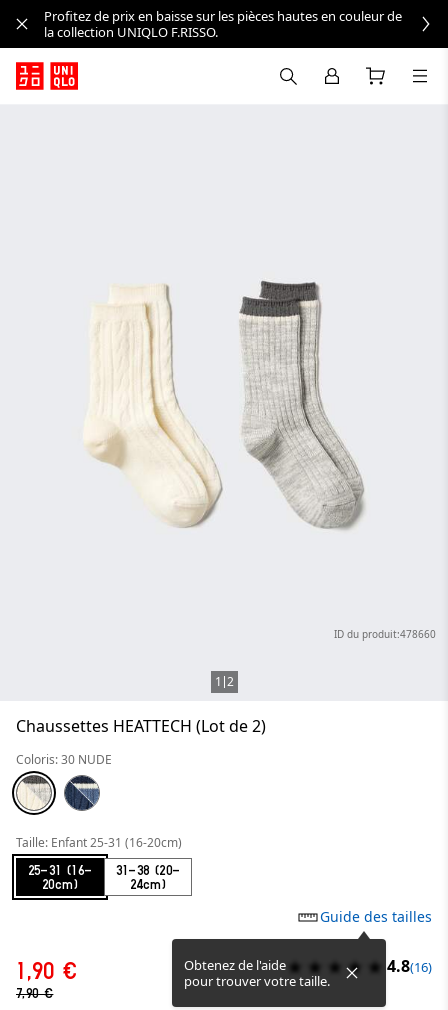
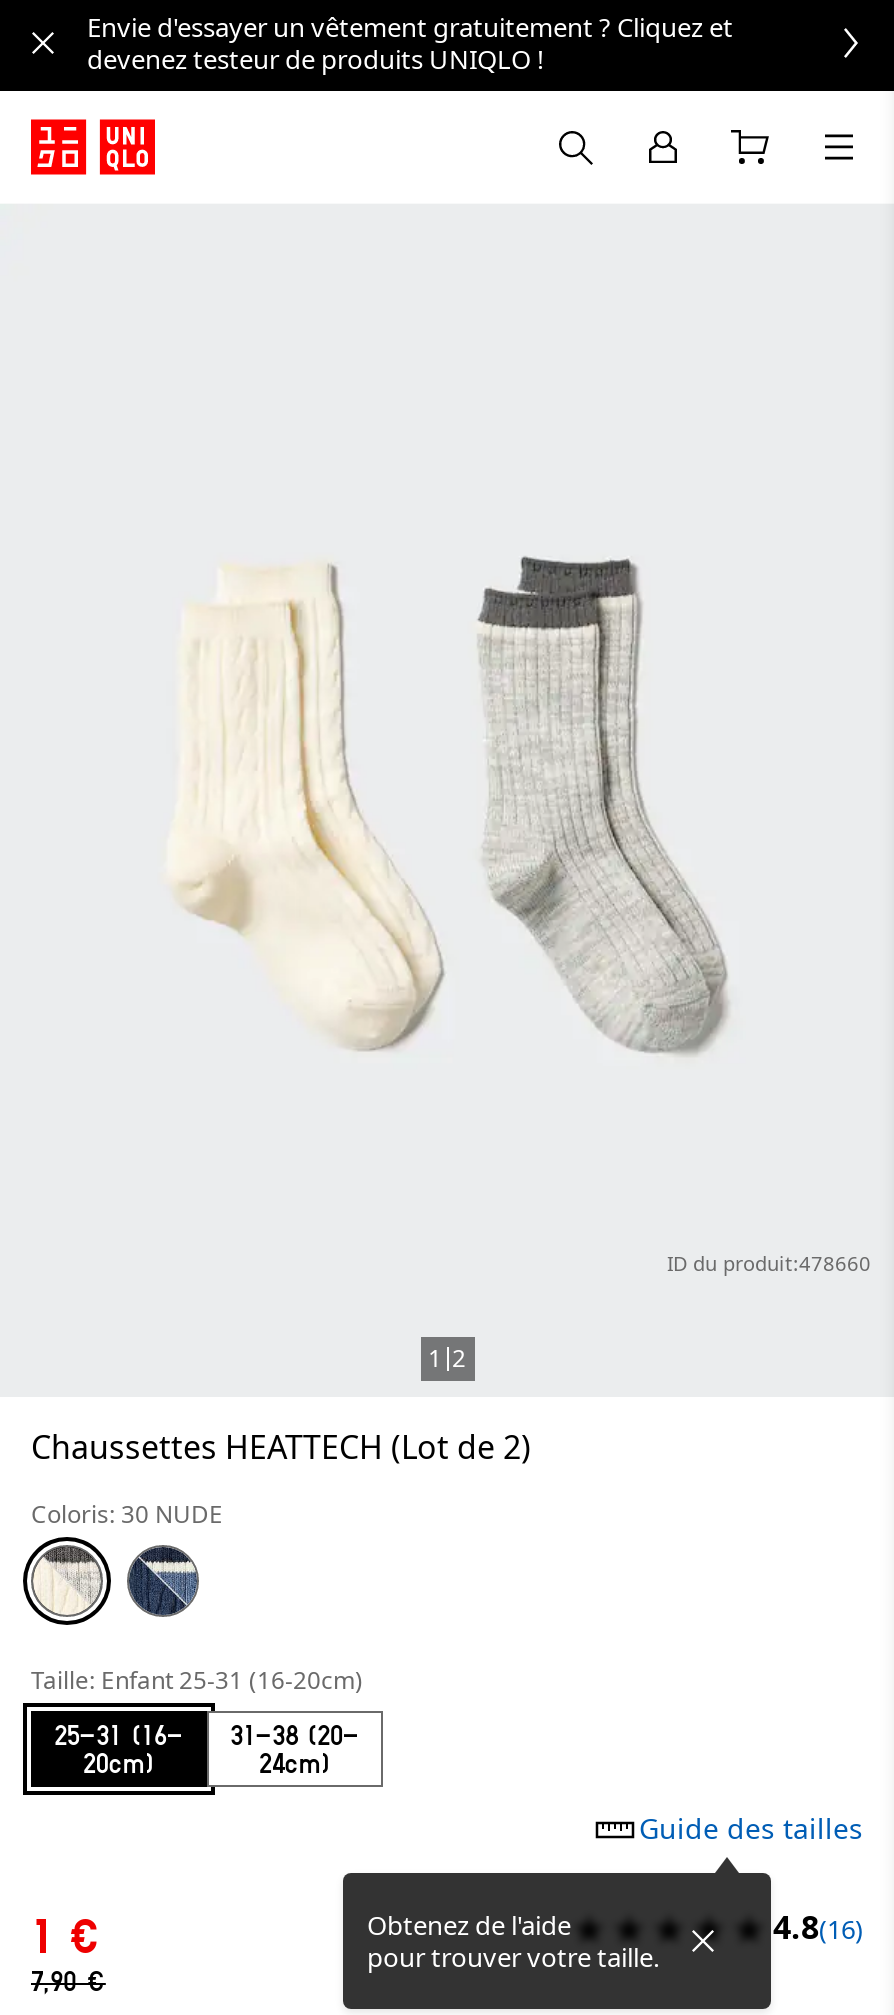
- Profitez de prix en baisse sur les pièces hautes en couleur de
- la collection UNIQLO F.RISSO.
+ Envie d'essayer un vêtement gratuitement ? Cliquez et
+ devenez testeur de produits UNIQLO !

- 1,90 €
+ 1 €
